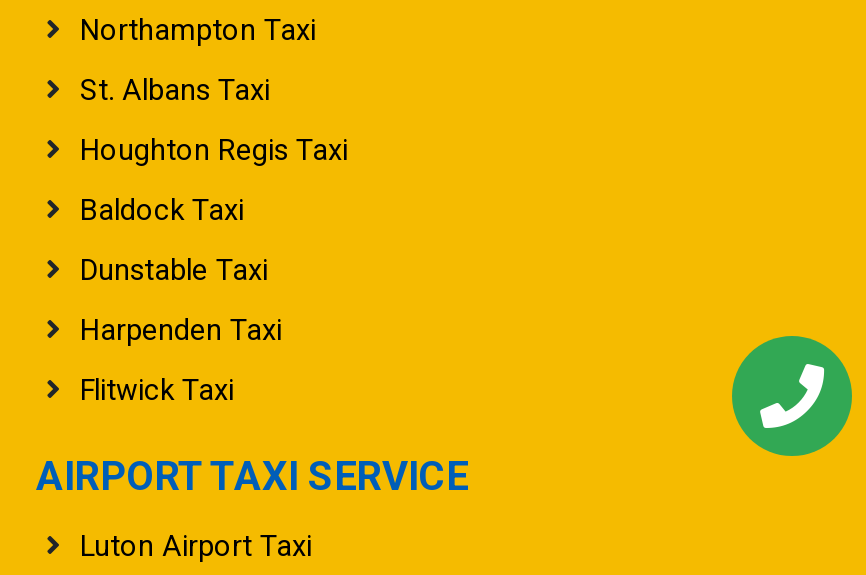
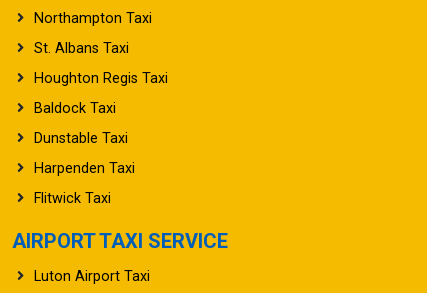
- [image]
